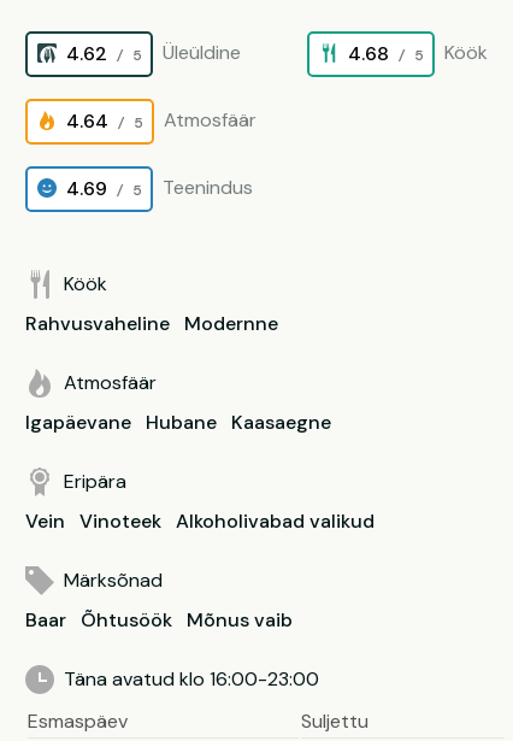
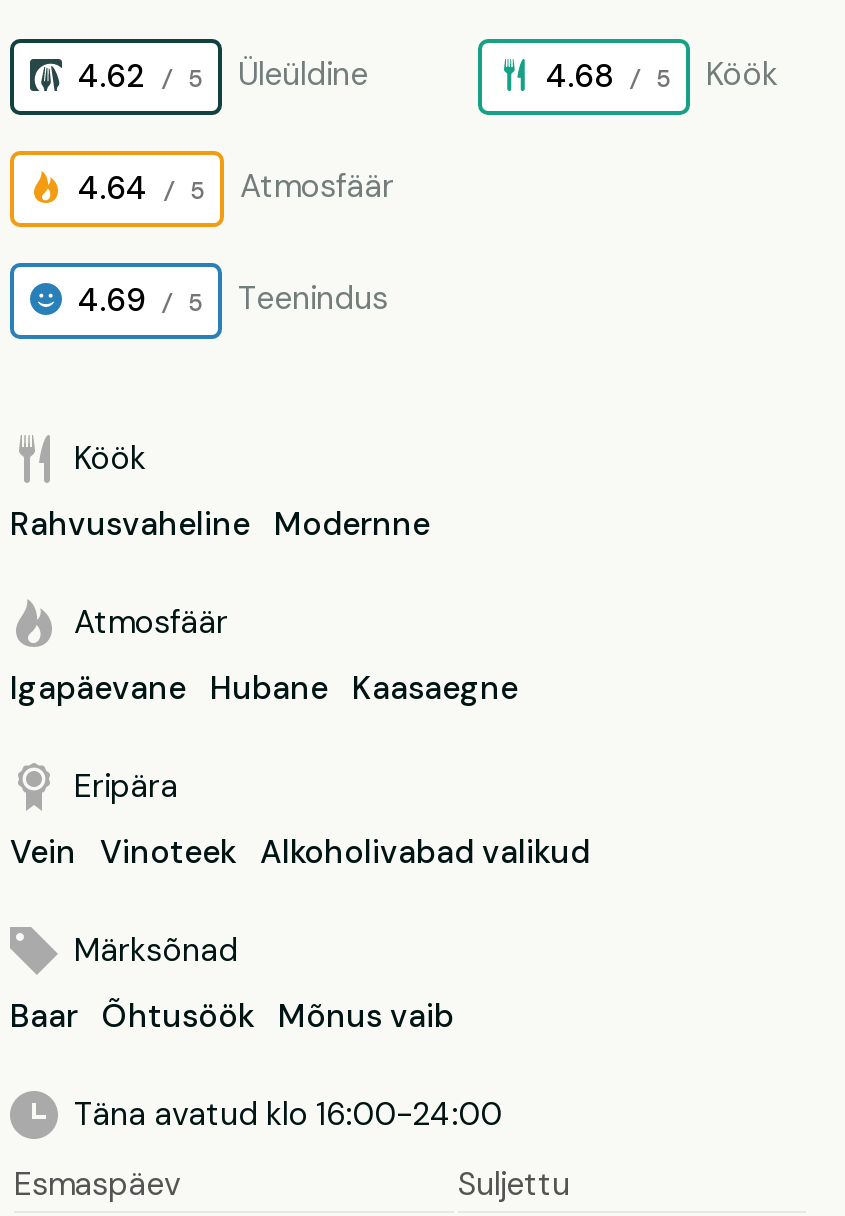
- Täna avatud klo 16:00-23:00
+ Täna avatud klo 16:00-24:00
